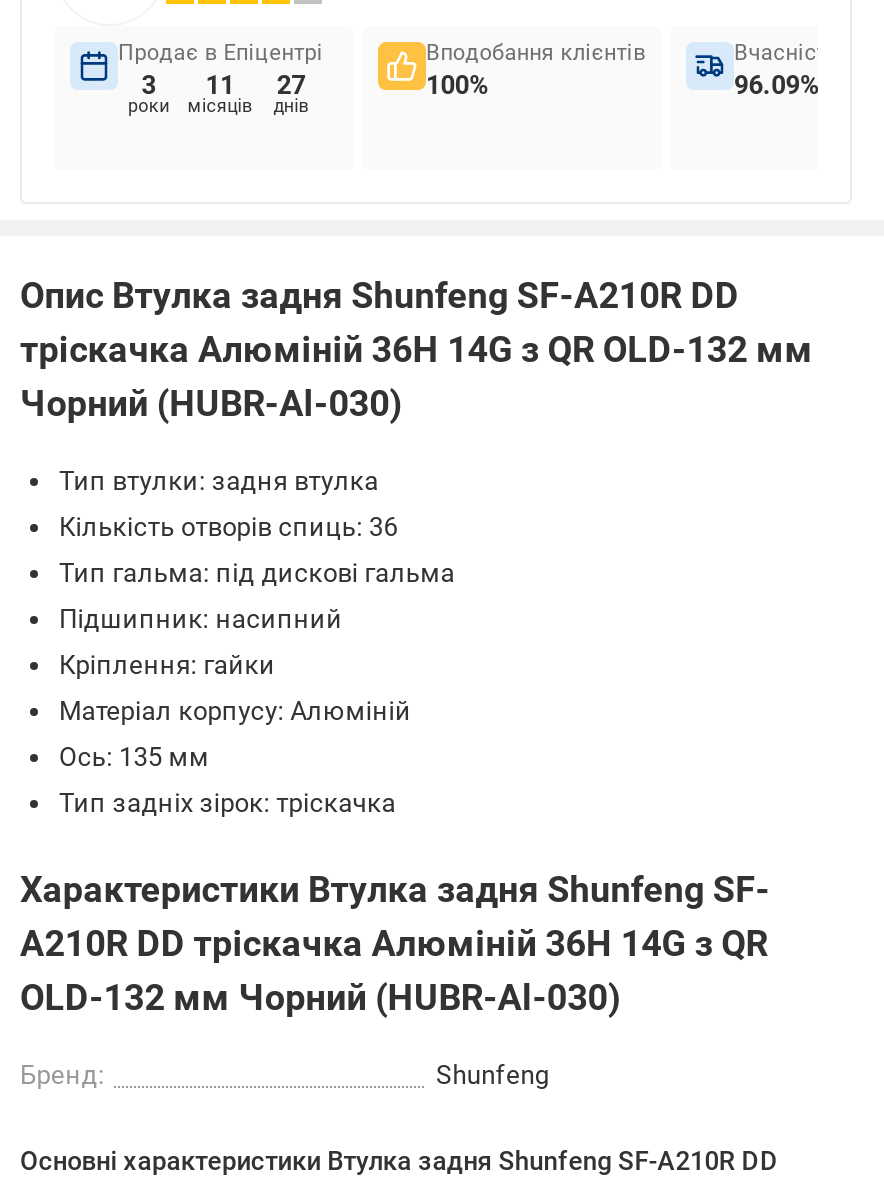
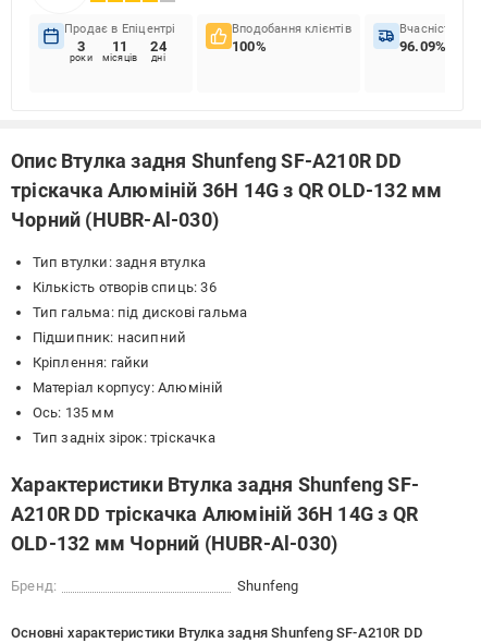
- 27
- днів
+ 24
+ дні
